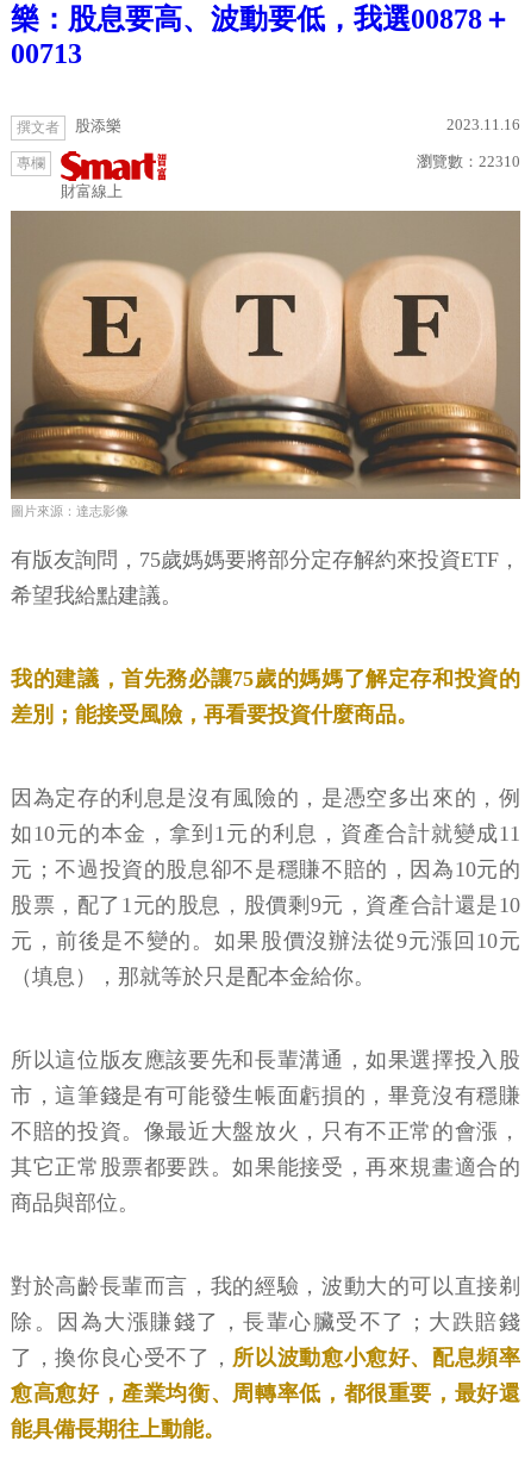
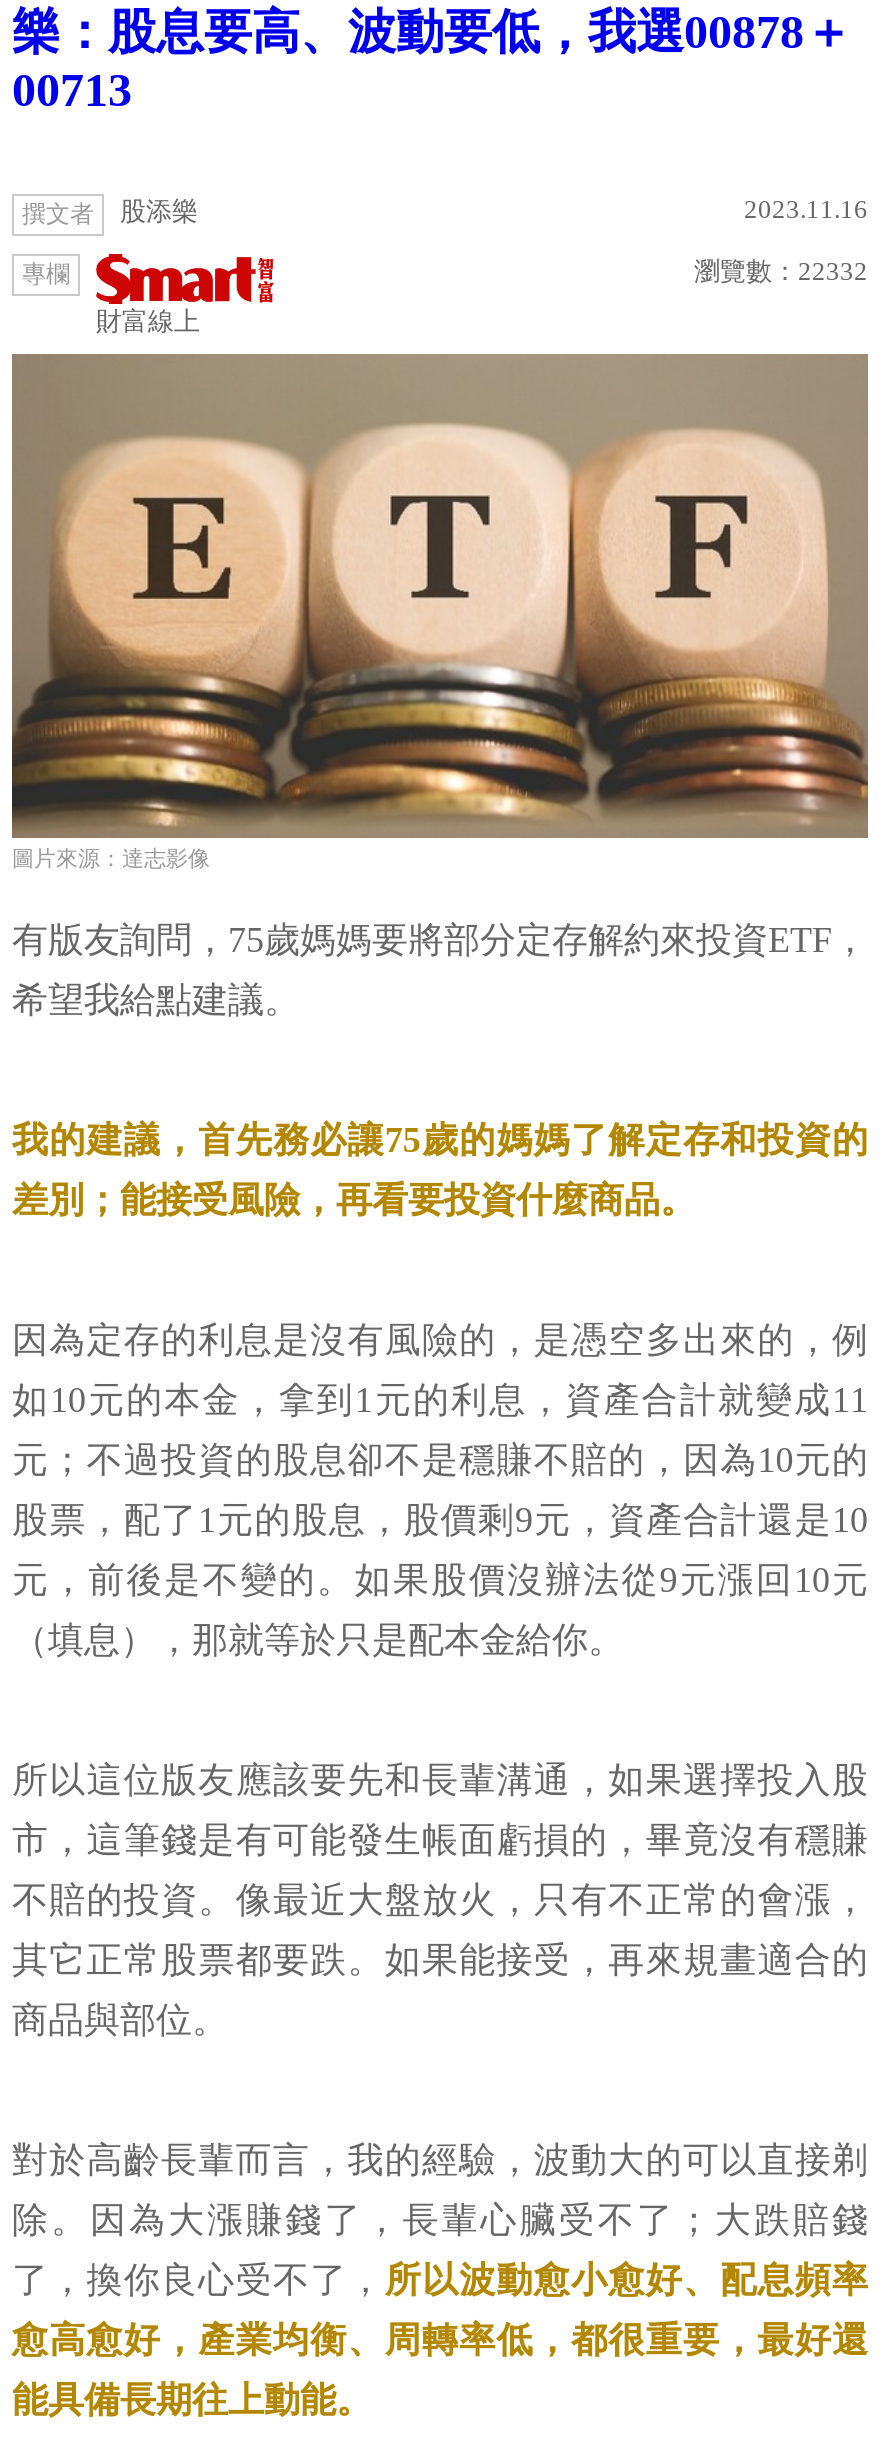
- 瀏覽數：22310
+ 瀏覽數：22332
